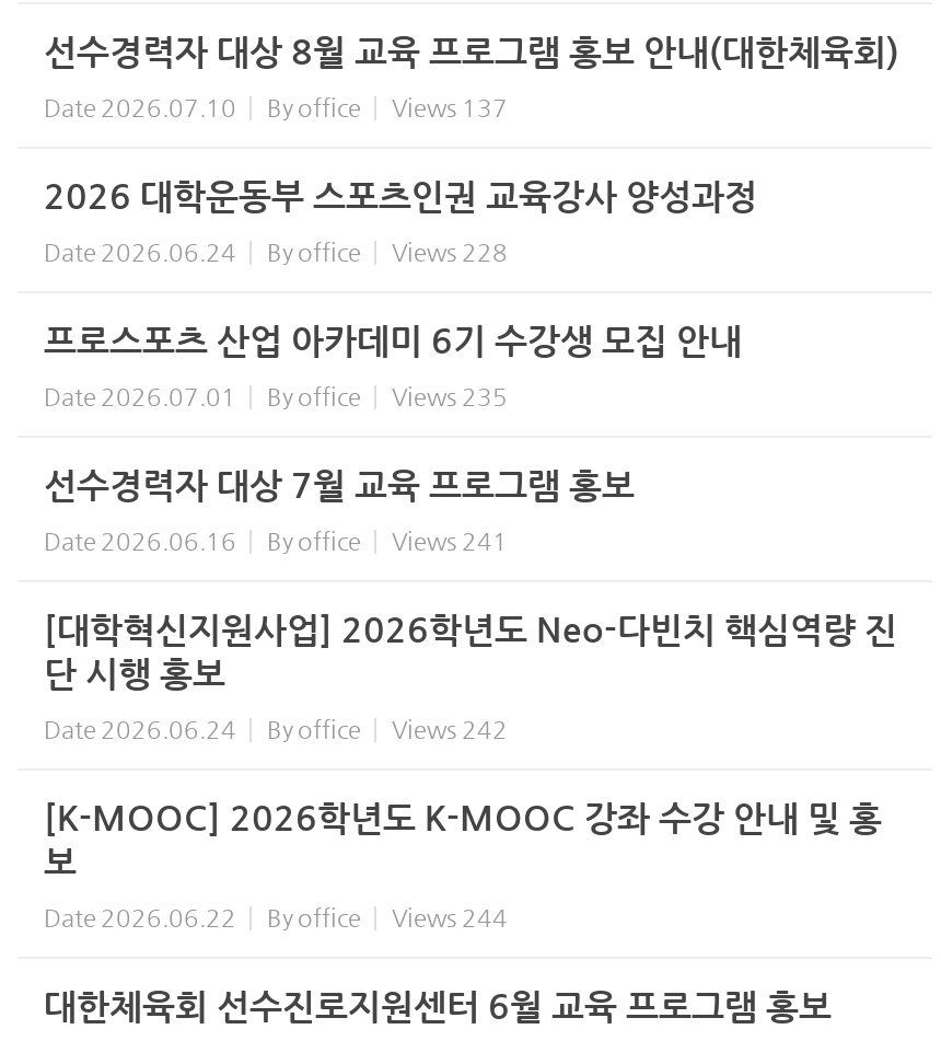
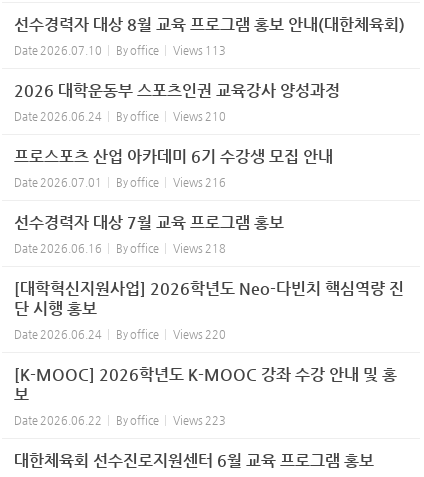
- Date 2026.07.10 By office Views 137
+ Date 2026.07.10 By office Views 113

- Date 2026.06.24 By office Views 228
+ Date 2026.06.24 By office Views 210

- Date 2026.07.01 By office Views 235
+ Date 2026.07.01 By office Views 216

- Date 2026.06.16 By office Views 241
+ Date 2026.06.16 By office Views 218

- Date 2026.06.24 By office Views 242
+ Date 2026.06.24 By office Views 220

- Date 2026.06.22 By office Views 244
+ Date 2026.06.22 By office Views 223
